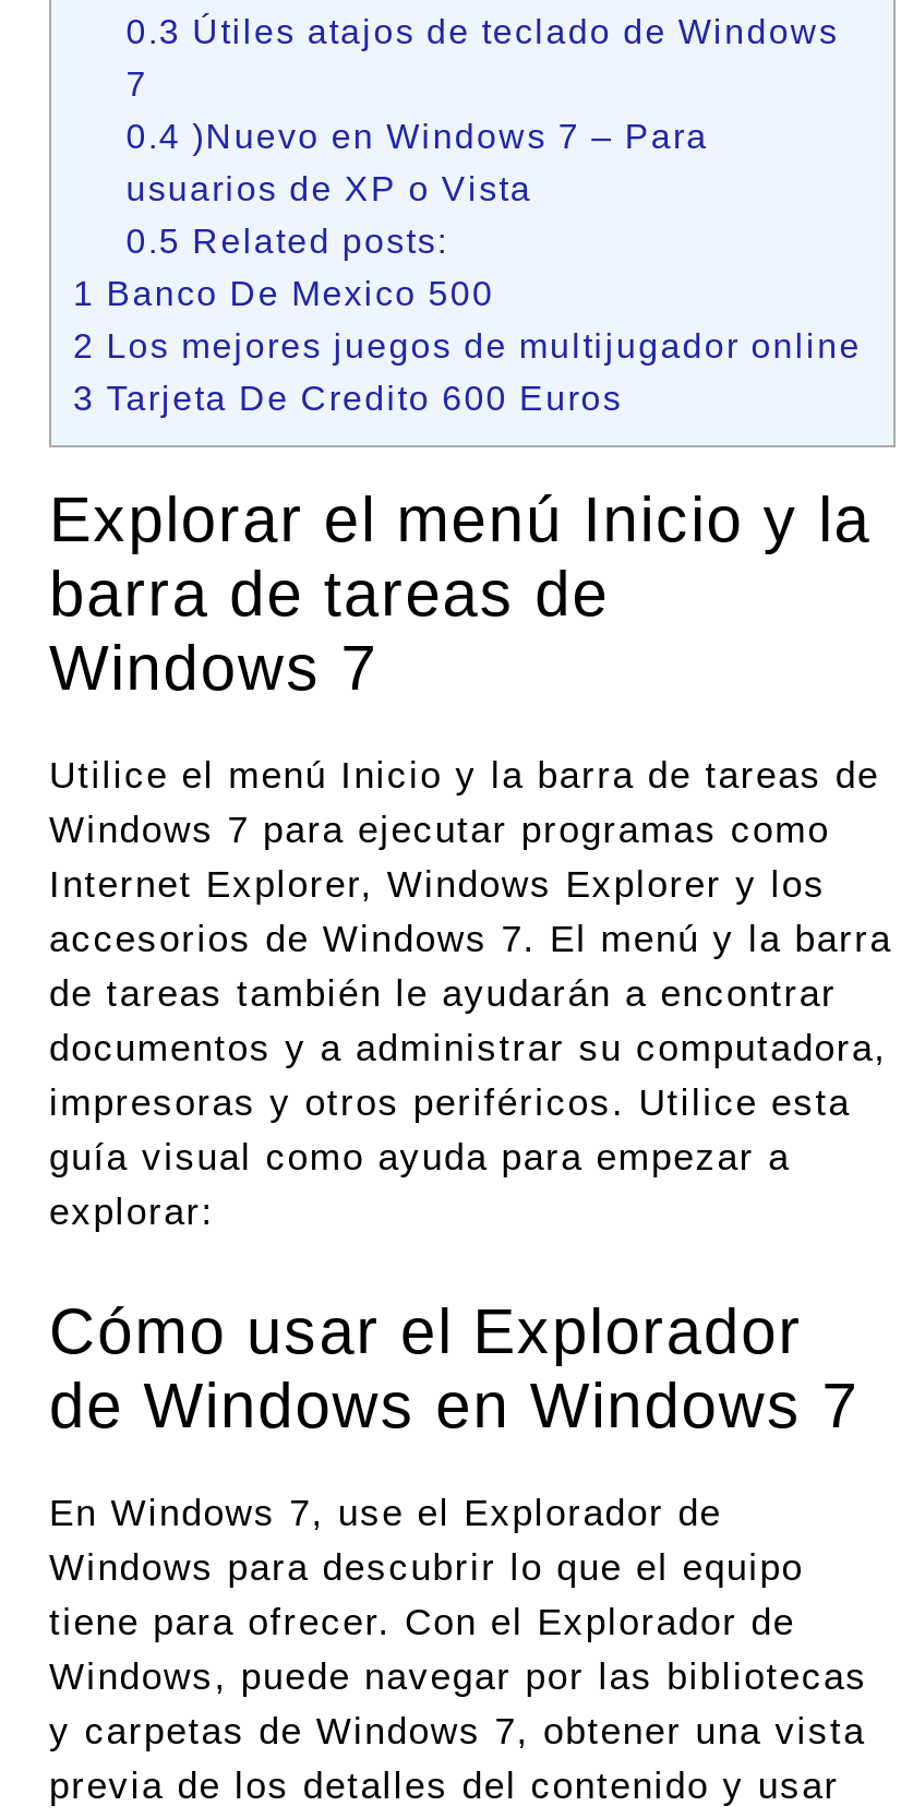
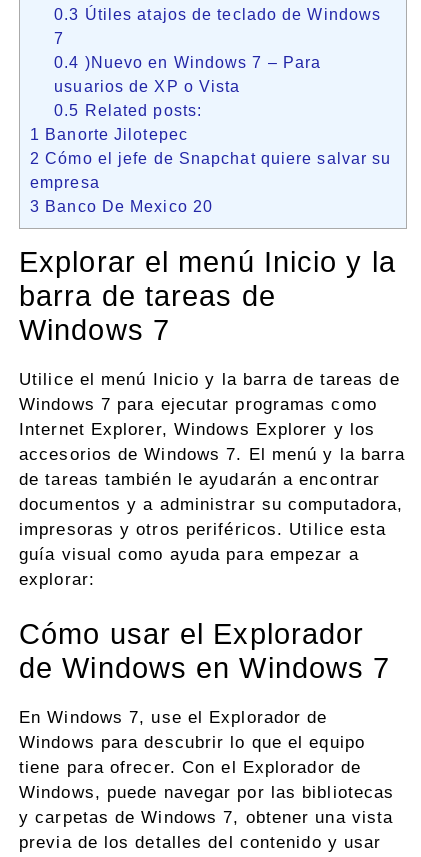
- 1 Banco De Mexico 500
- 2 Los mejores juegos de multijugador online
- 3 Tarjeta De Credito 600 Euros
+ 1 Banorte Jilotepec
+ 2 Cómo el jefe de Snapchat quiere salvar su
+ empresa
+ 3 Banco De Mexico 20
